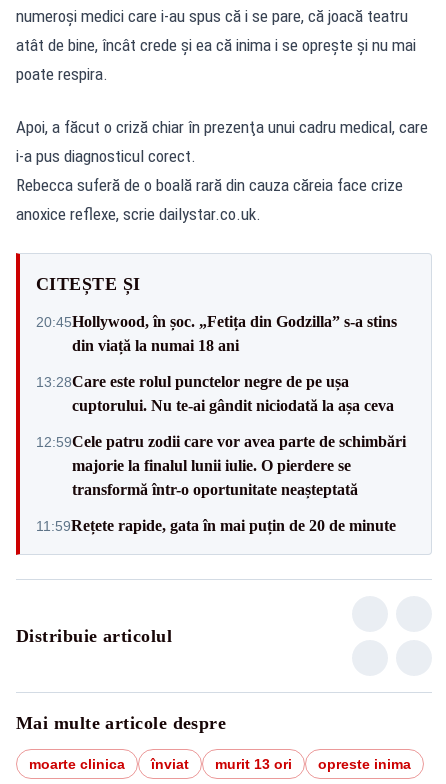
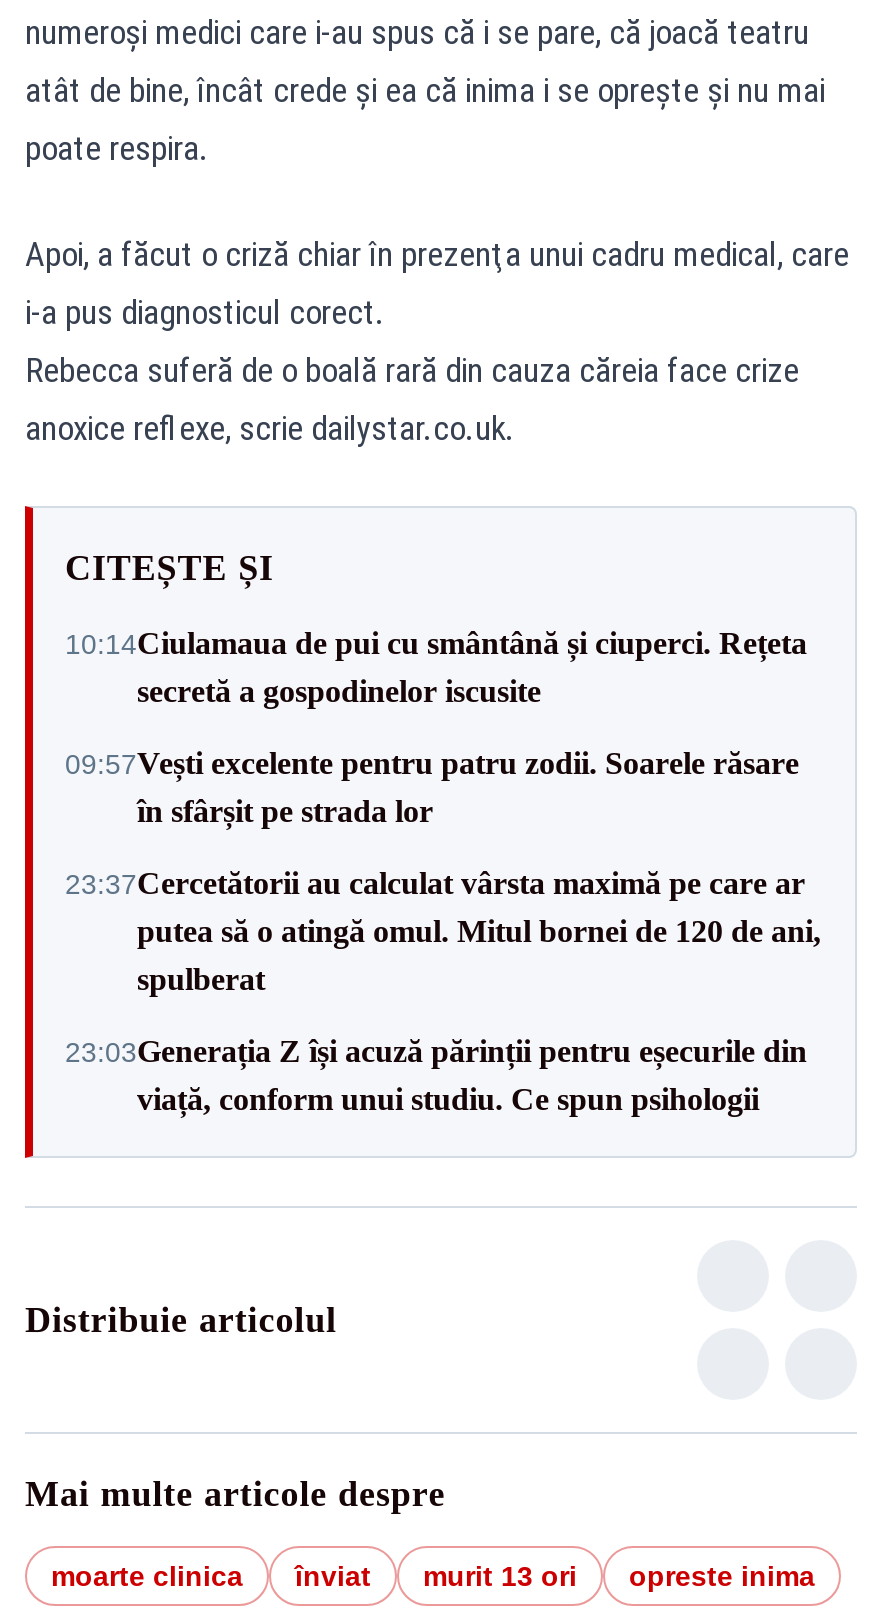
- 20:45Hollywood, în șoc. „Fetița din Godzilla” s-a stins
- din viață la numai 18 ani
+ 10:14Ciulamaua de pui cu smântână și ciuperci. Rețeta
+ secretă a gospodinelor iscusite

- 13:28Care este rolul punctelor negre de pe ușa
- cuptorului. Nu te-ai gândit niciodată la așa ceva
+ 09:57Vești excelente pentru patru zodii. Soarele răsare
+ în sfârșit pe strada lor

- 12:59Cele patru zodii care vor avea parte de schimbări
- majorie la finalul lunii iulie. O pierdere se
- transformă într-o oportunitate neașteptată
+ 23:37Cercetătorii au calculat vârsta maximă pe care ar
+ putea să o atingă omul. Mitul bornei de 120 de ani,
+ spulberat

- 11:59Rețete rapide, gata în mai puțin de 20 de minute
+ 23:03Generația Z își acuză părinții pentru eșecurile din
+ viață, conform unui studiu. Ce spun psihologii
